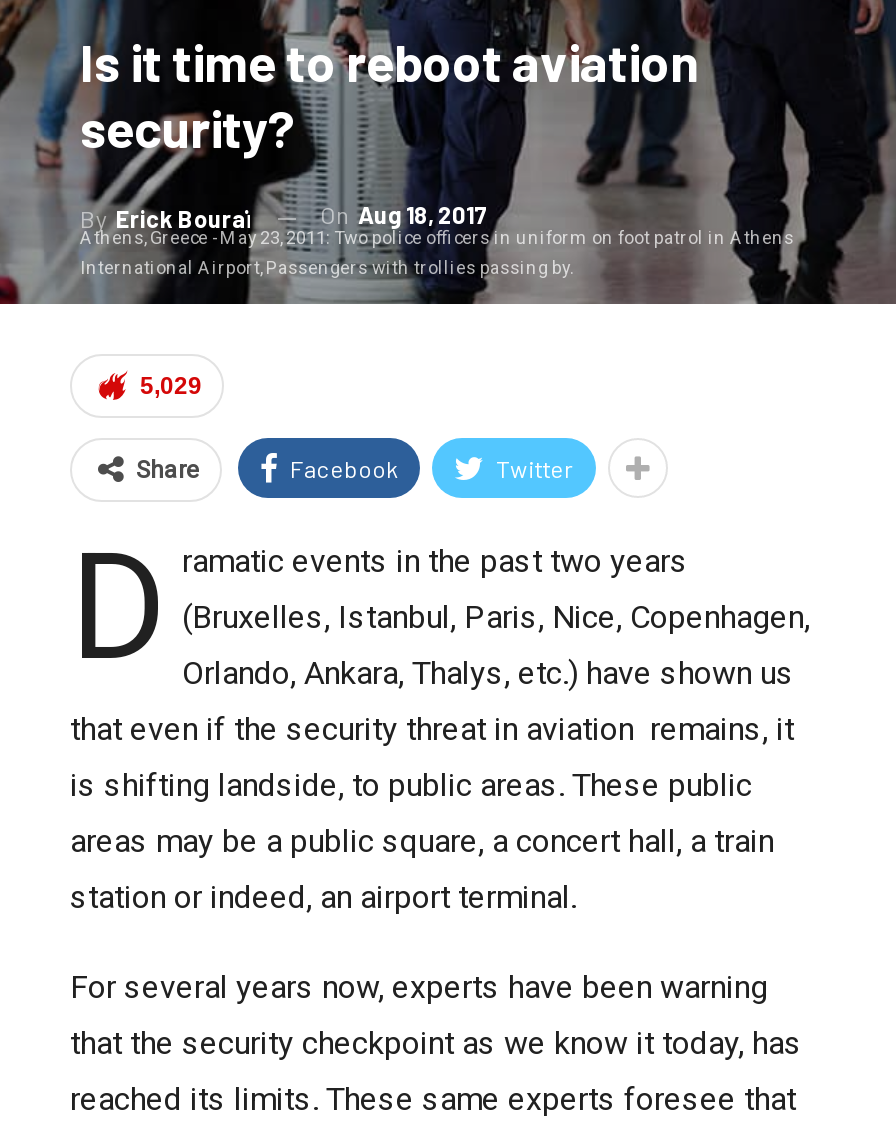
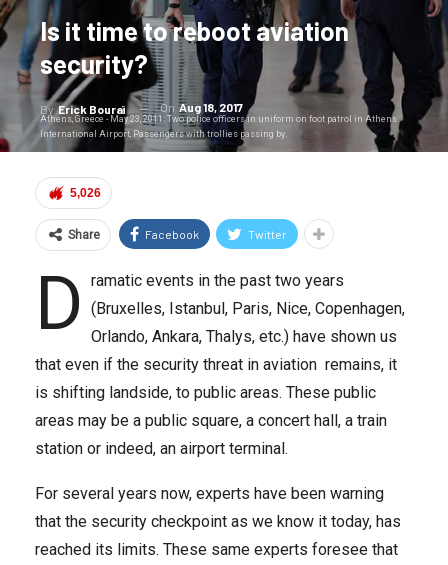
- 5,029
+ 5,026
